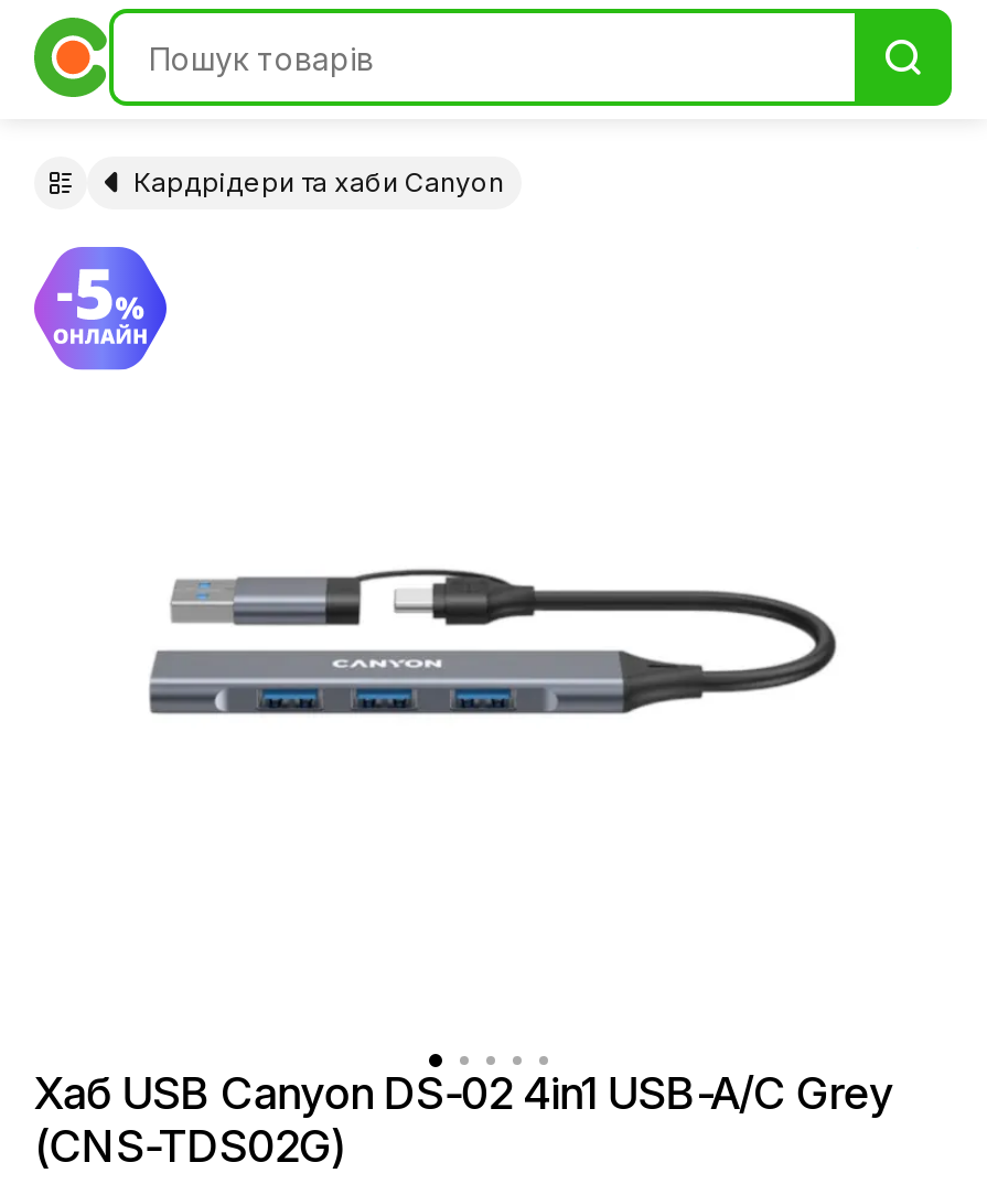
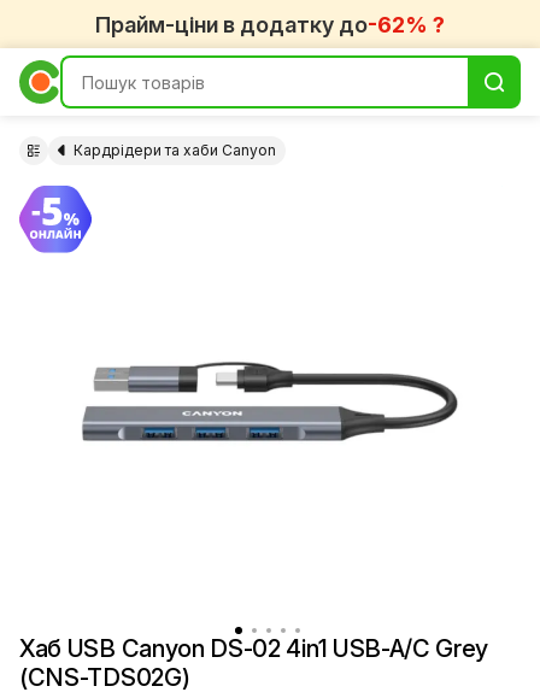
+ Прайм-ціни в додатку до-62% ?
